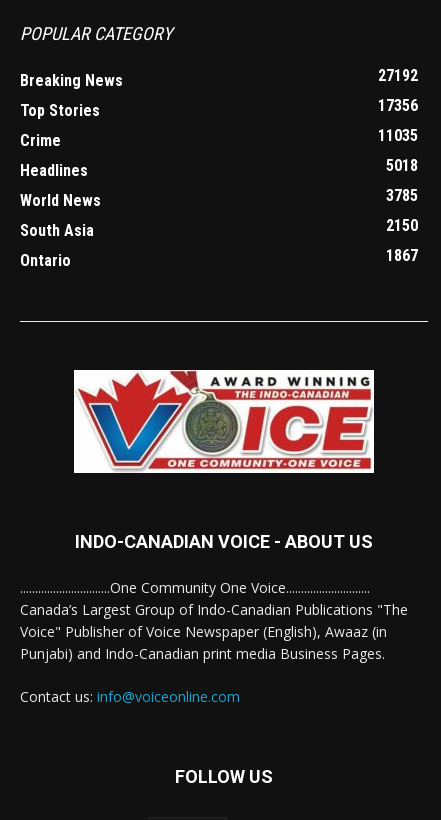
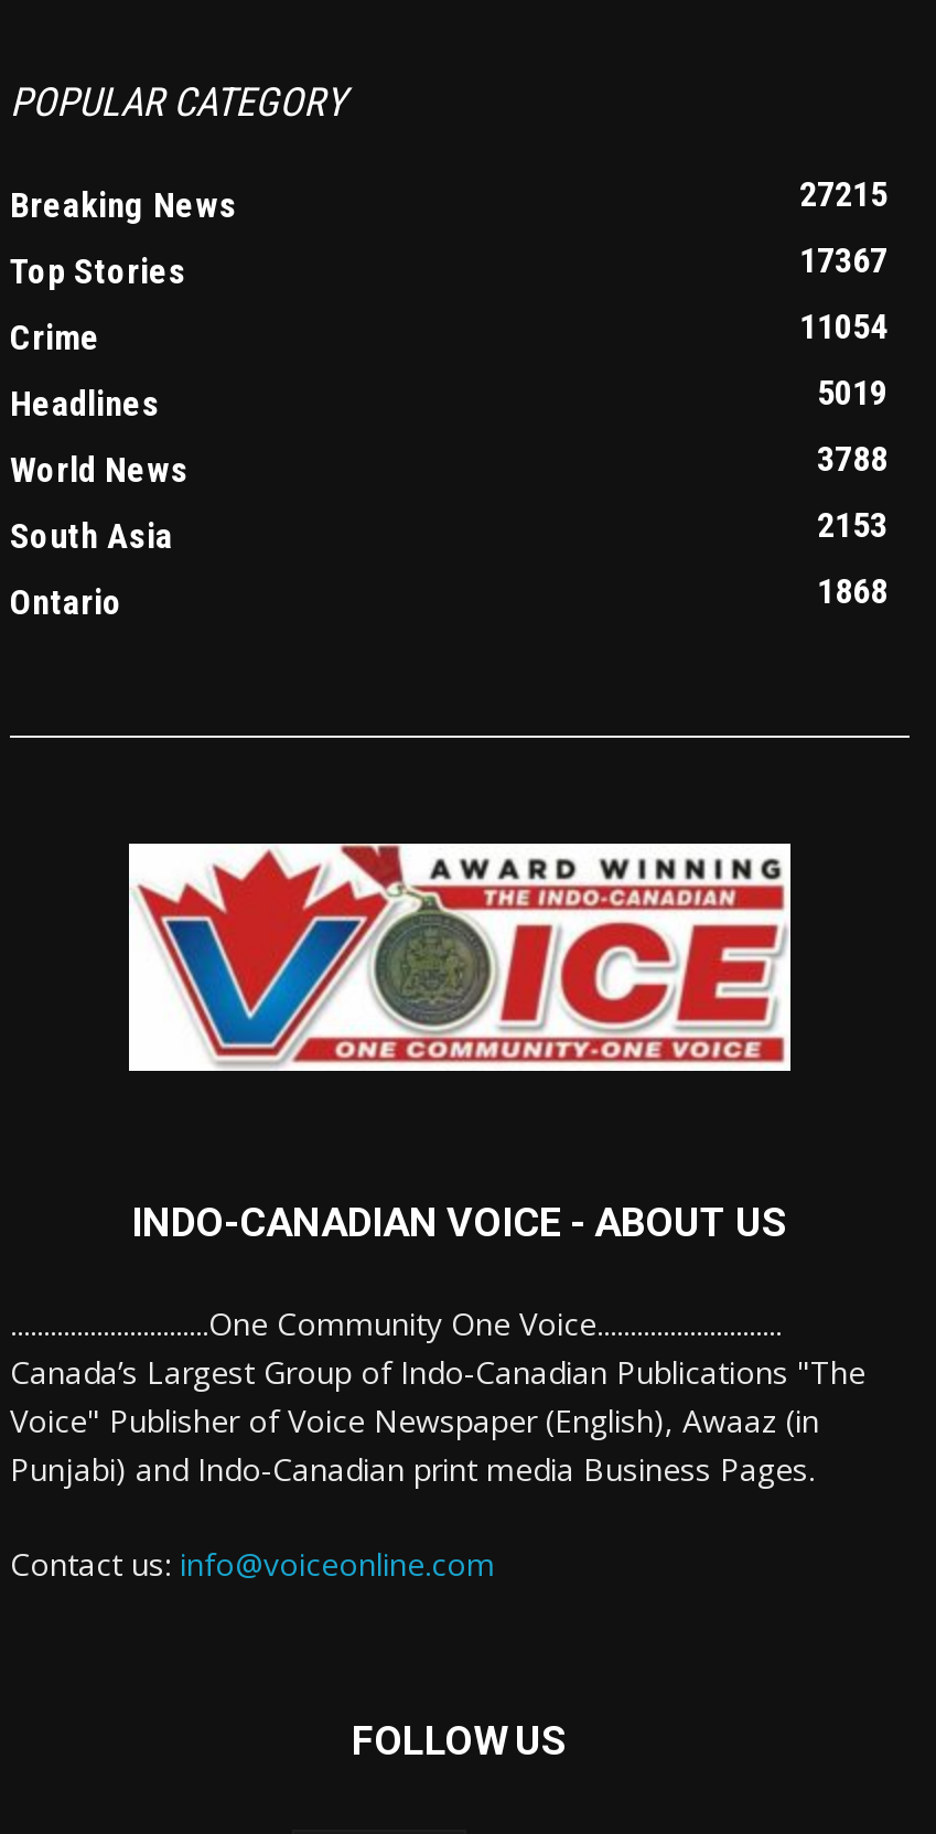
- 27192
+ 27215

- 17356
+ 17367

- 11035
+ 11054

- 5018
+ 5019

- 3785
+ 3788

- 2150
+ 2153

- 1867
+ 1868
